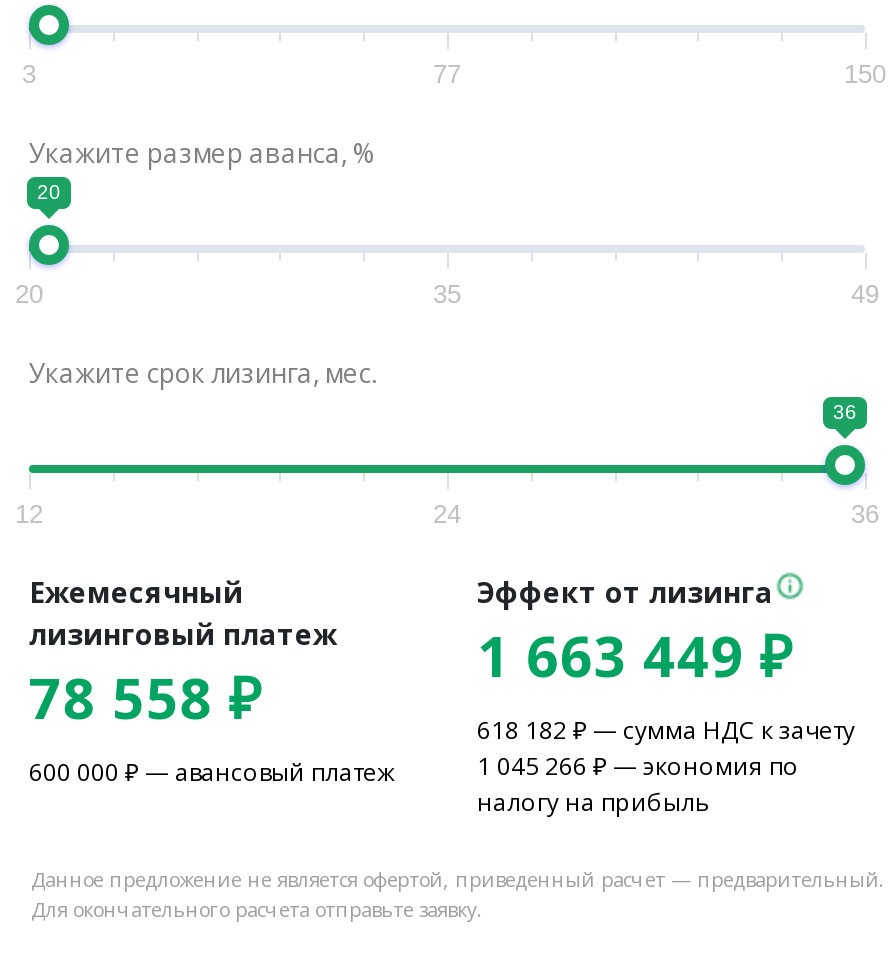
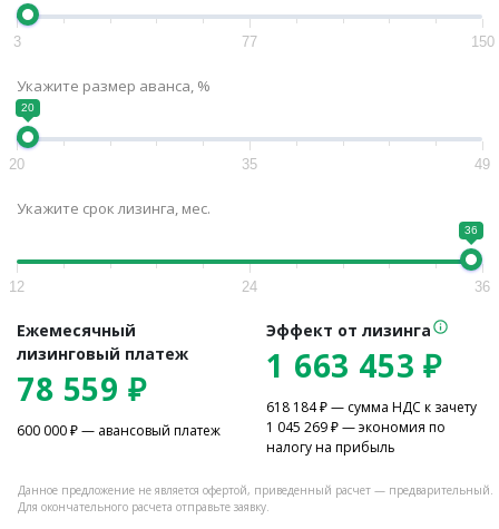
- 1 663 449 ₽
+ 1 663 453 ₽

- 78 558 ₽
+ 78 559 ₽

- 618 182 ₽ — сумма НДС к зачету
+ 618 184 ₽ — сумма НДС к зачету

- 1 045 266 ₽ — экономия по
+ 1 045 269 ₽ — экономия по
